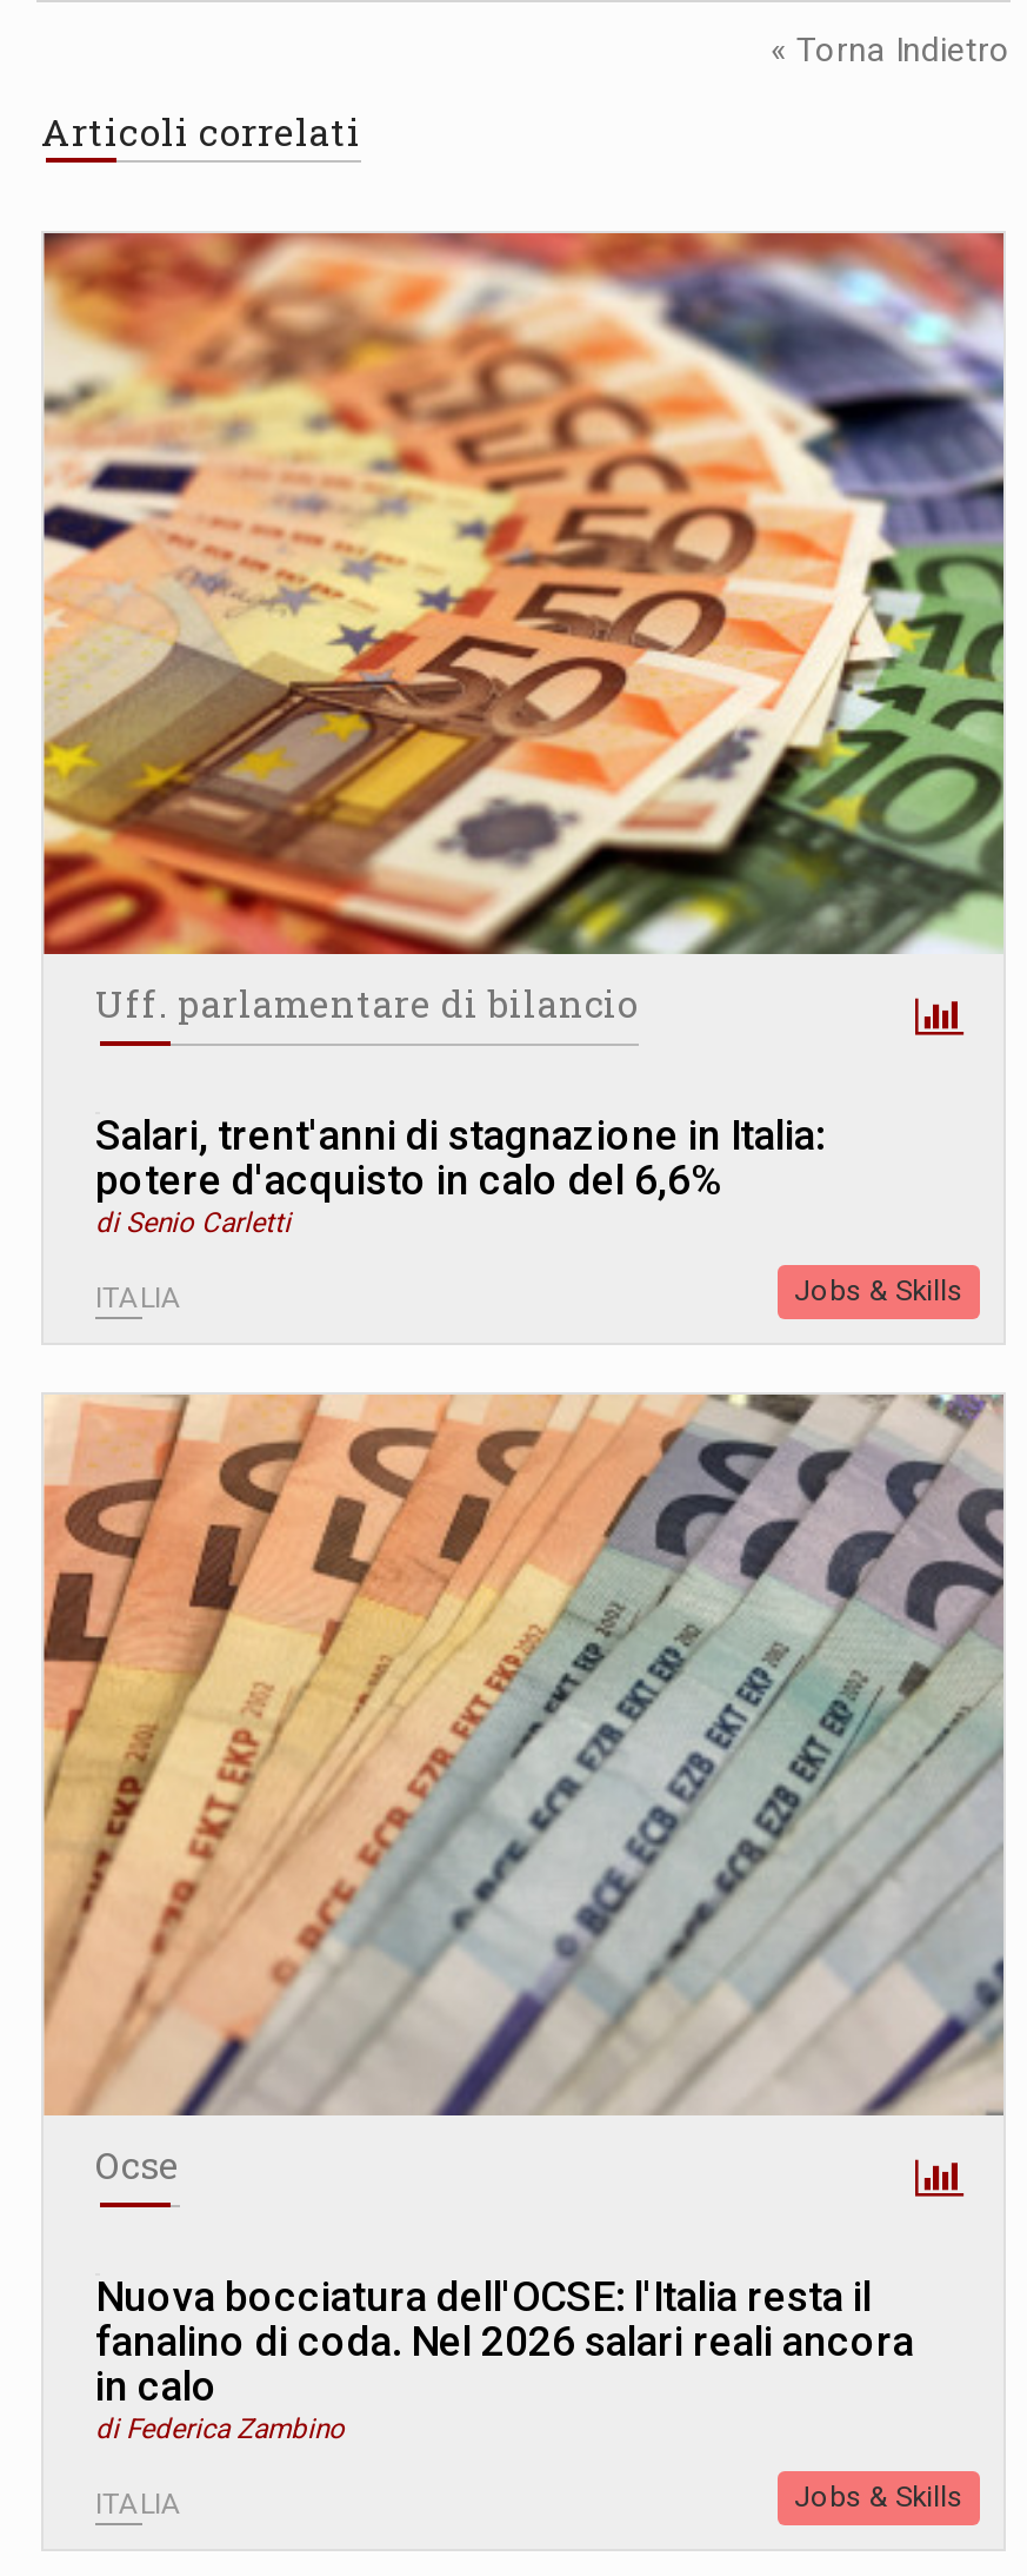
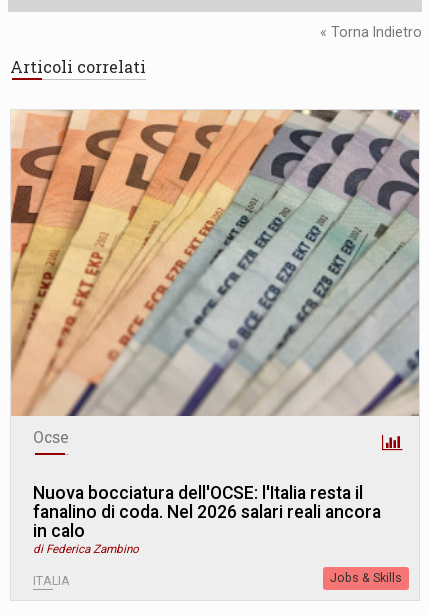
- [image]
- Uff. parlamentare di bilancio
- Salari, trent'anni di stagnazione in Italia:
- potere d'acquisto in calo del 6,6%
- di Senio Carletti
- ITALIA
- Jobs & Skills
